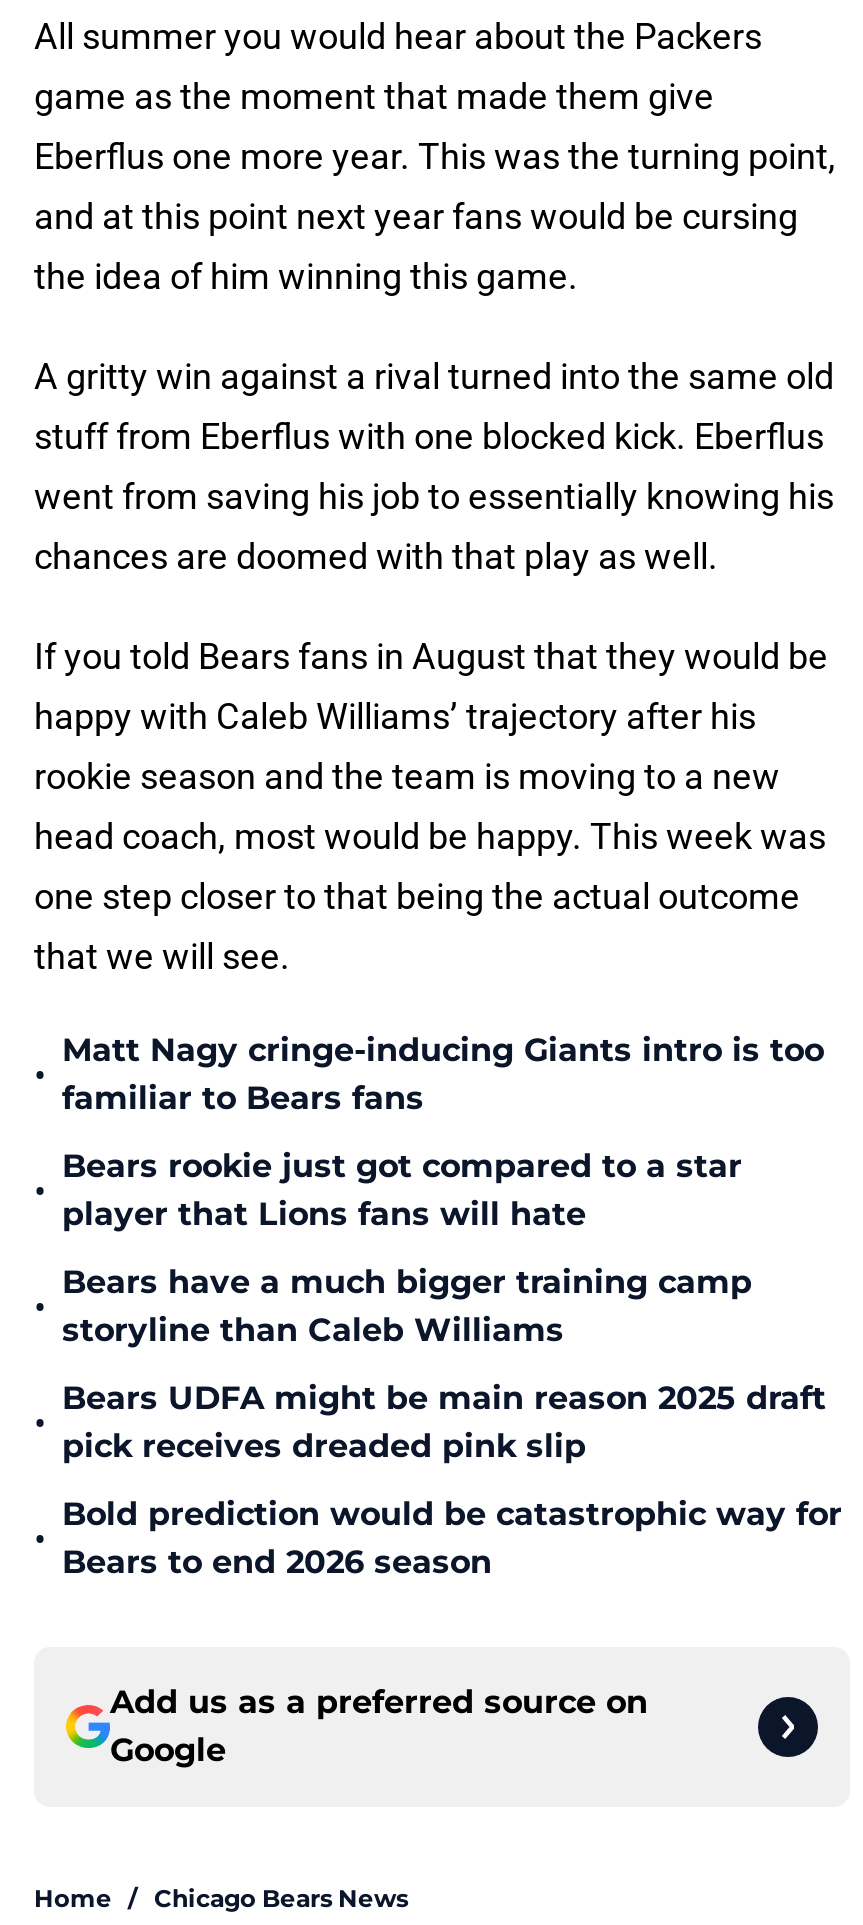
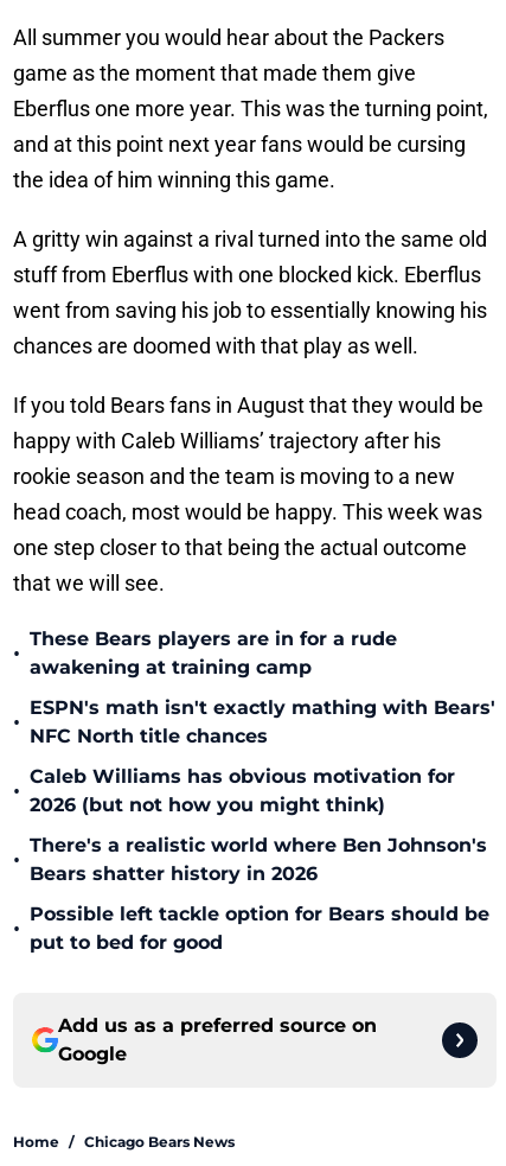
- Matt Nagy cringe-inducing Giants intro is too
- familiar to Bears fans
+ These Bears players are in for a rude
+ awakening at training camp

- Bears rookie just got compared to a star
- player that Lions fans will hate
+ ESPN's math isn't exactly mathing with Bears'
+ NFC North title chances

- Bears have a much bigger training camp
- storyline than Caleb Williams
+ Caleb Williams has obvious motivation for
+ 2026 (but not how you might think)

- Bears UDFA might be main reason 2025 draft
- pick receives dreaded pink slip
+ There's a realistic world where Ben Johnson's
+ Bears shatter history in 2026

- Bold prediction would be catastrophic way for
- Bears to end 2026 season
+ Possible left tackle option for Bears should be
+ put to bed for good
